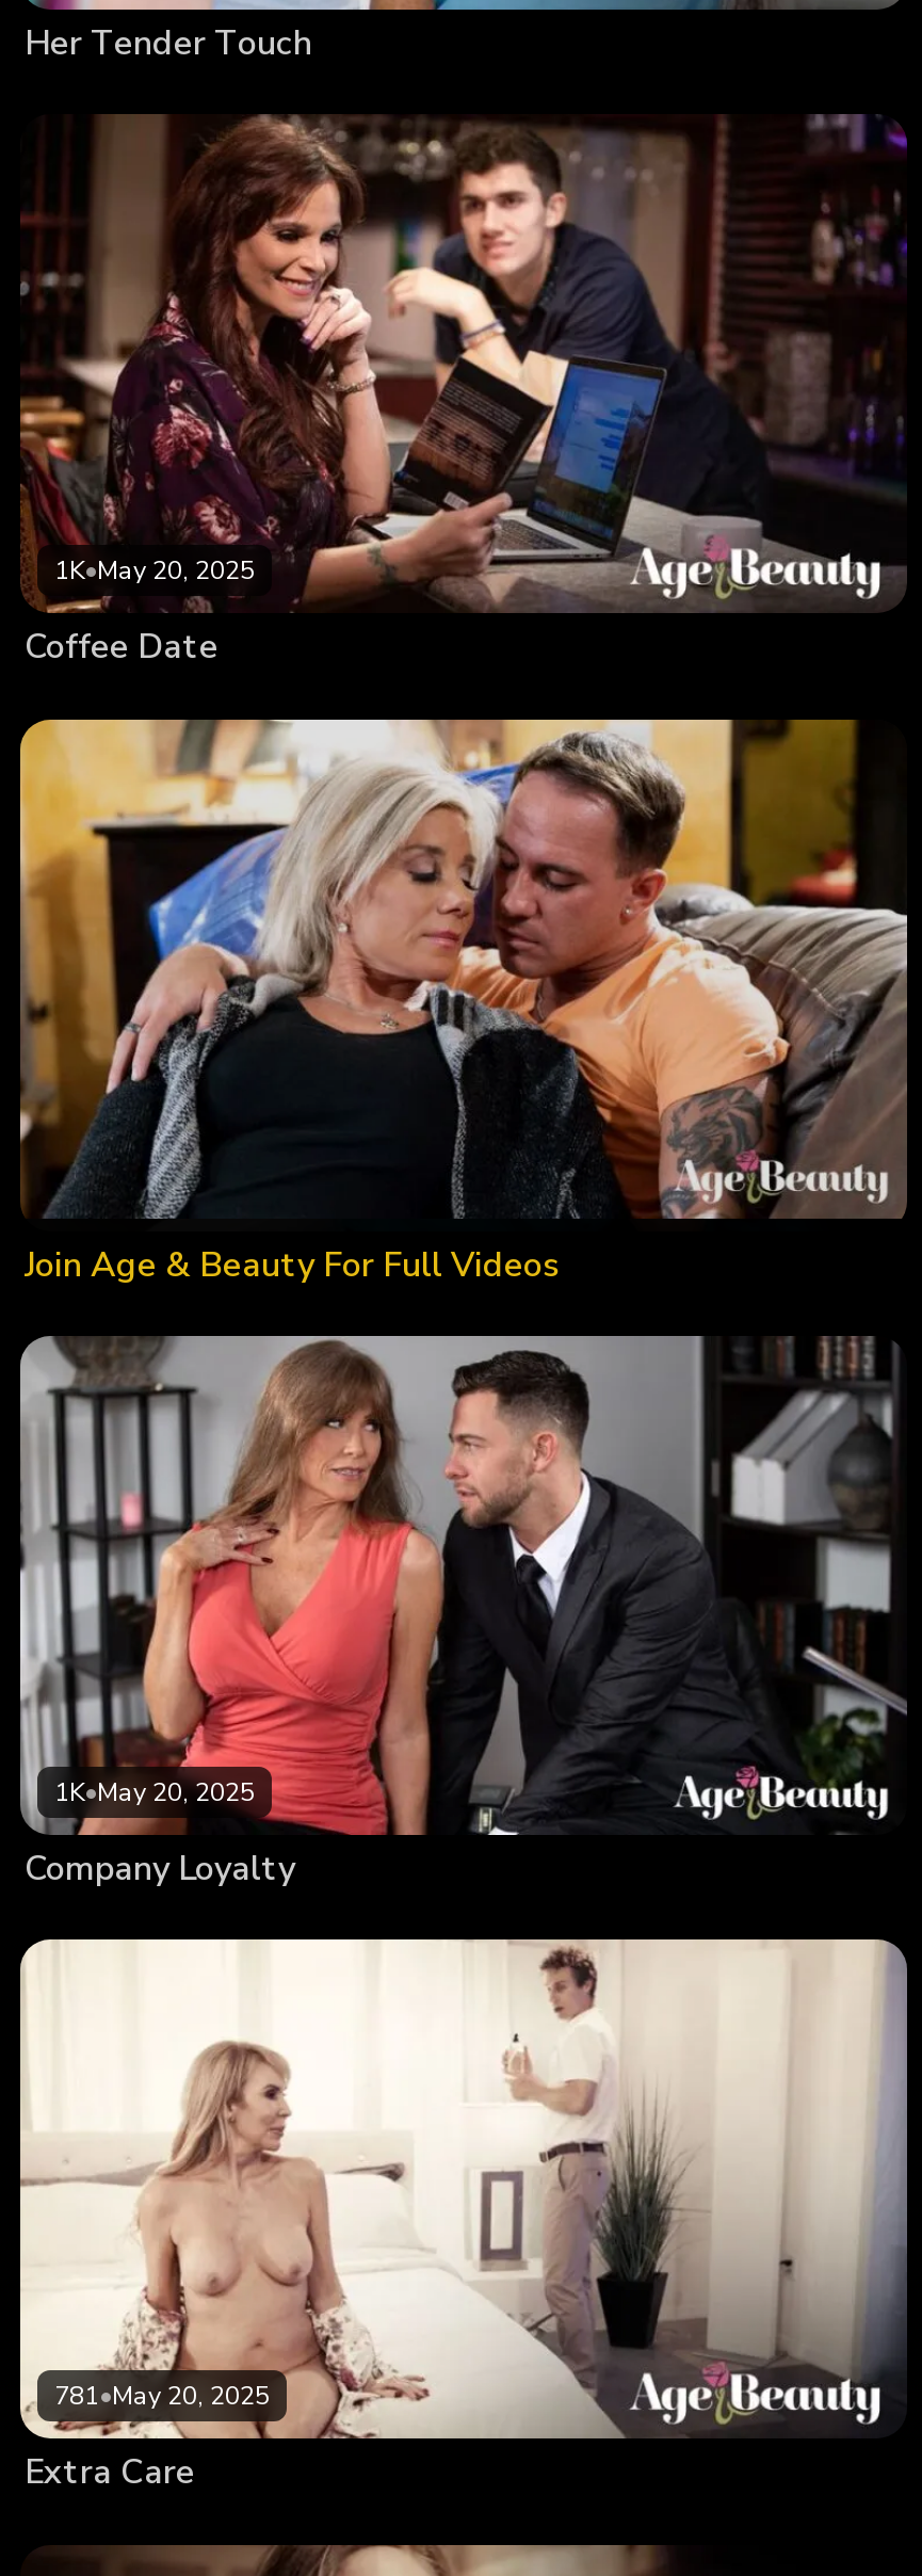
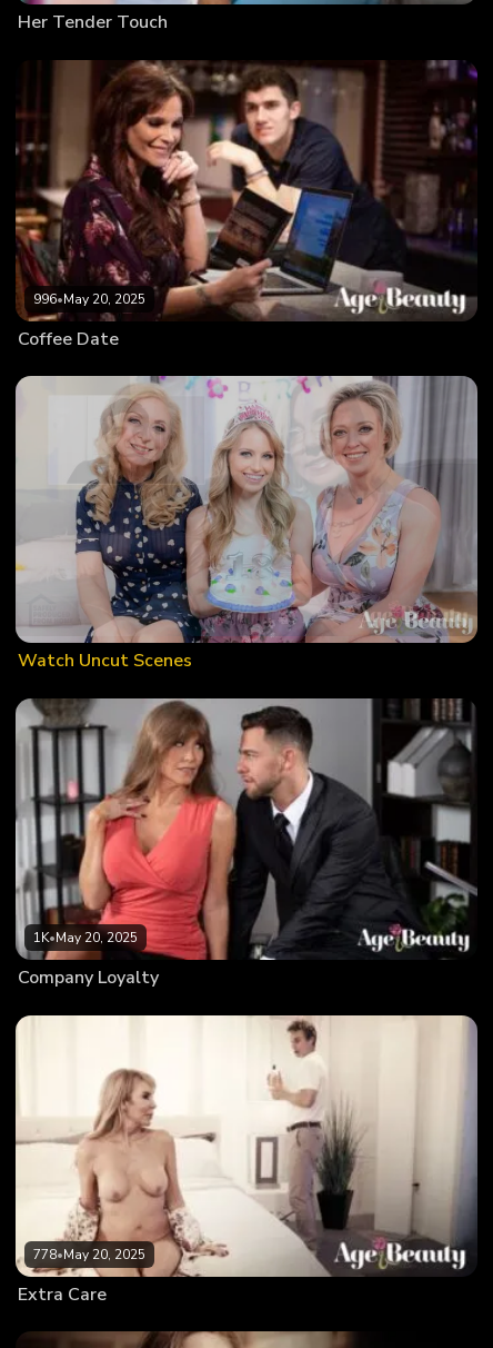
- 1K•May 20, 2025
+ 996•May 20, 2025

- [image]
- Join Age & Beauty For Full Videos
+ [image]
+ Watch Uncut Scenes

- 781•May 20, 2025
+ 778•May 20, 2025
